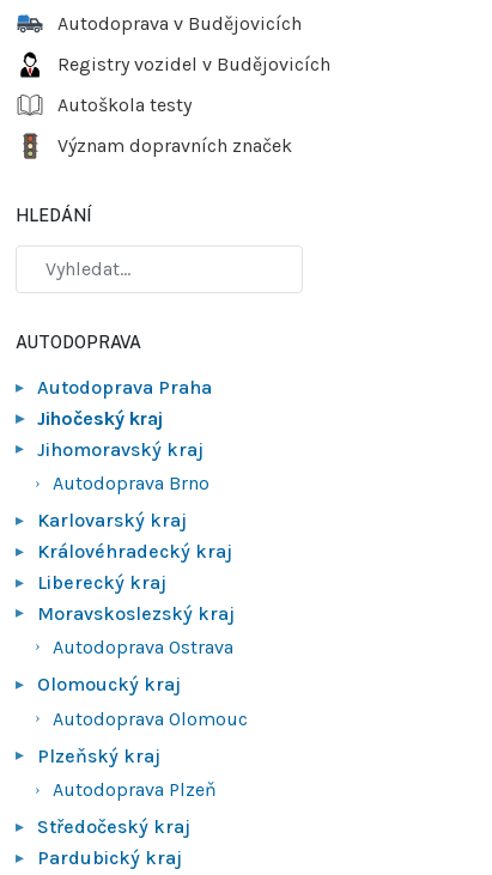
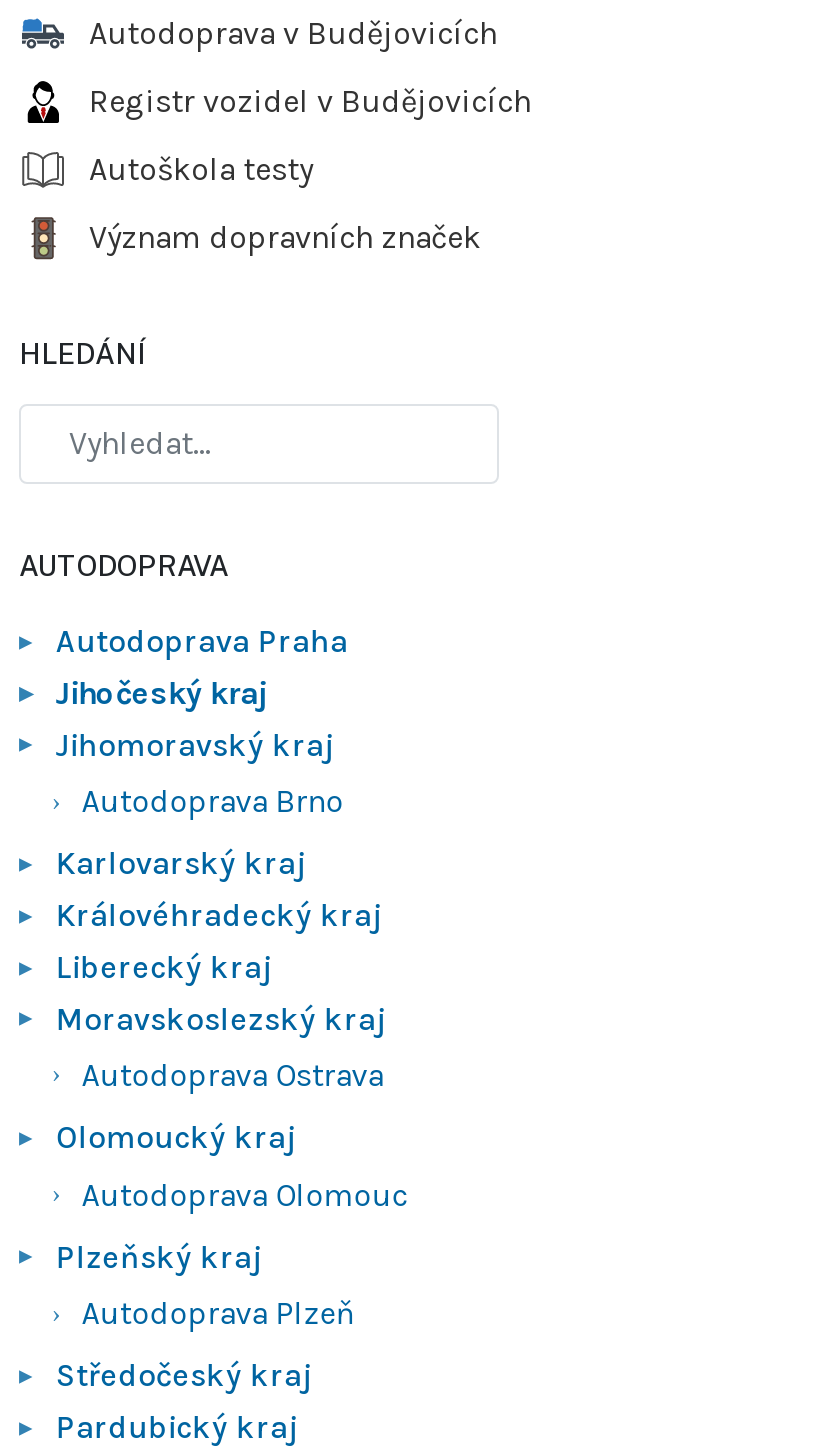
- Registry vozidel v Budějovicích
+ Registr vozidel v Budějovicích
